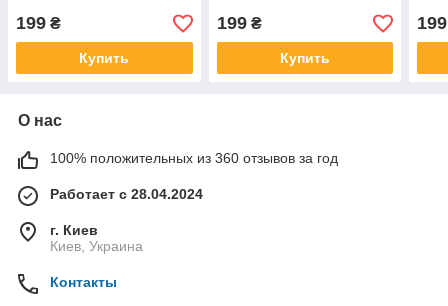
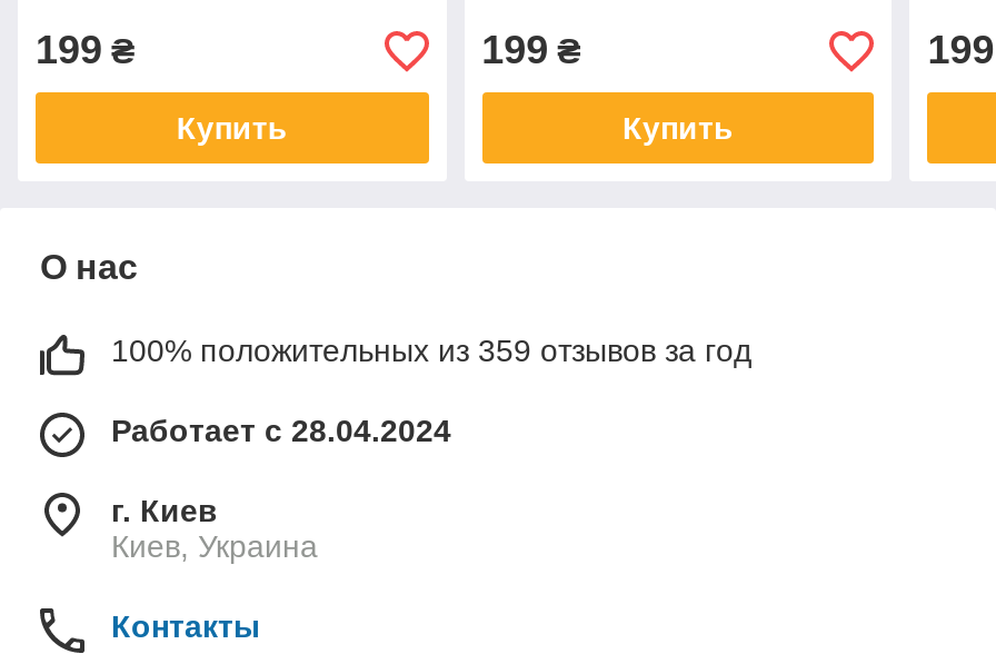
- 100% положительных из 360 отзывов за год
+ 100% положительных из 359 отзывов за год
